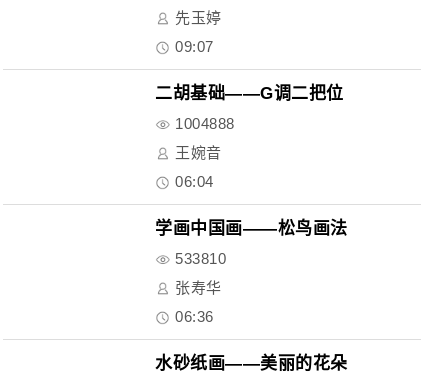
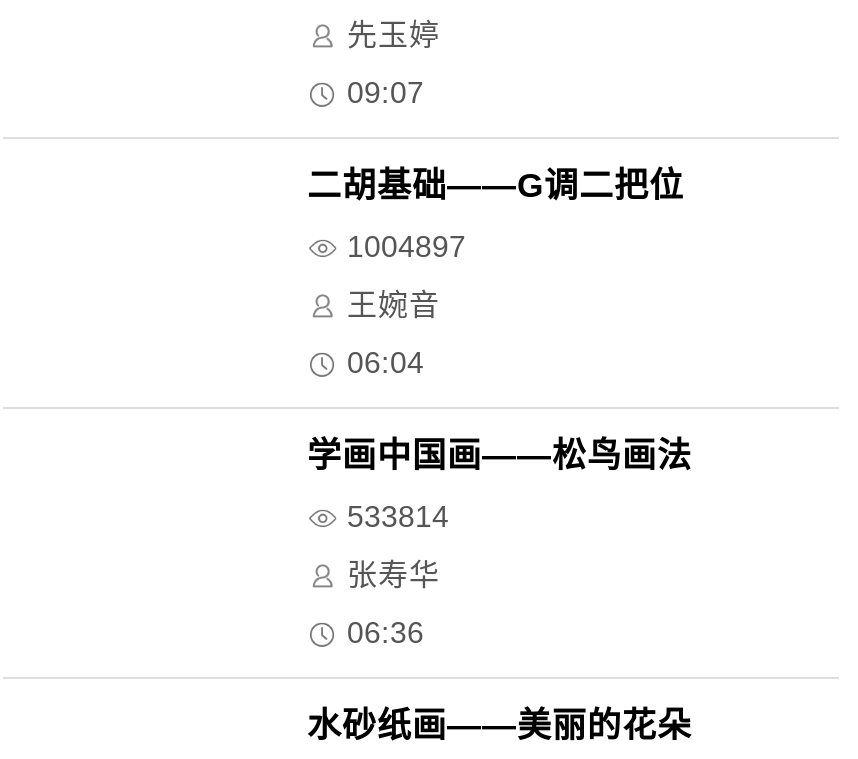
- 1004888
+ 1004897

- 533810
+ 533814
